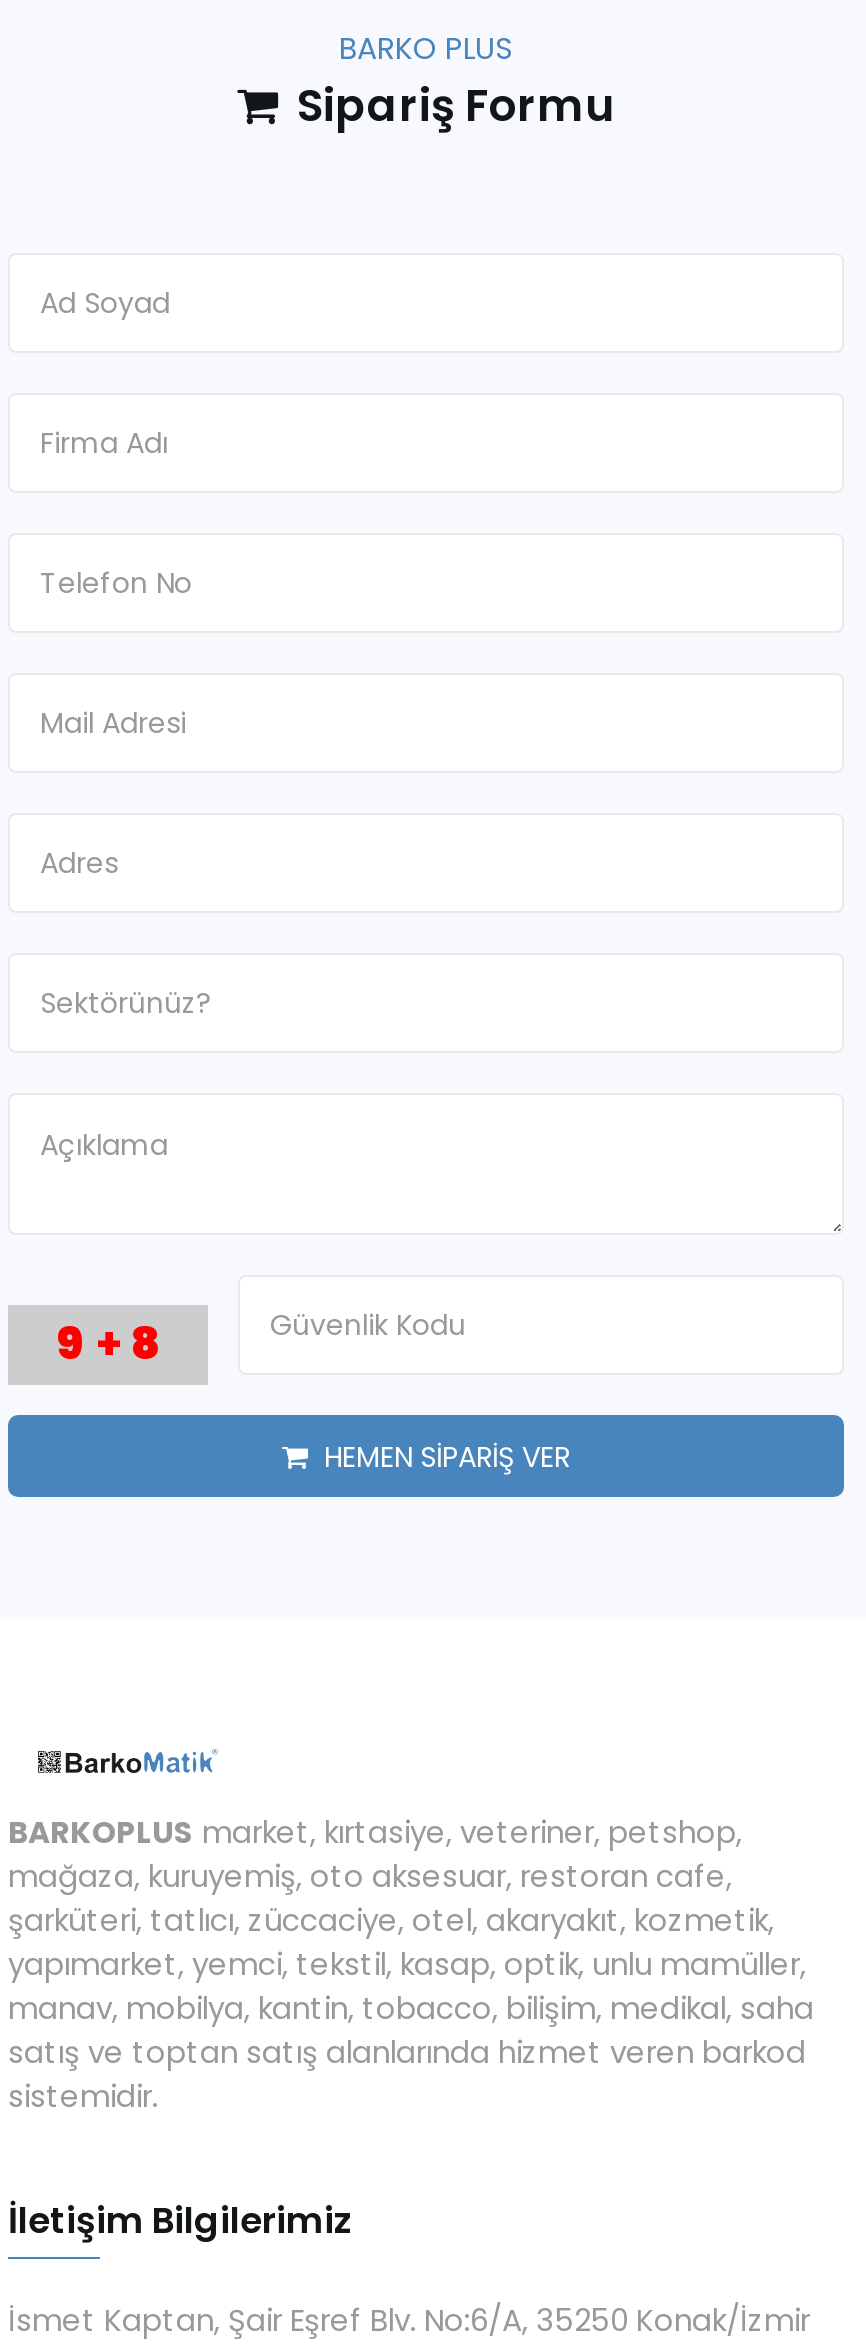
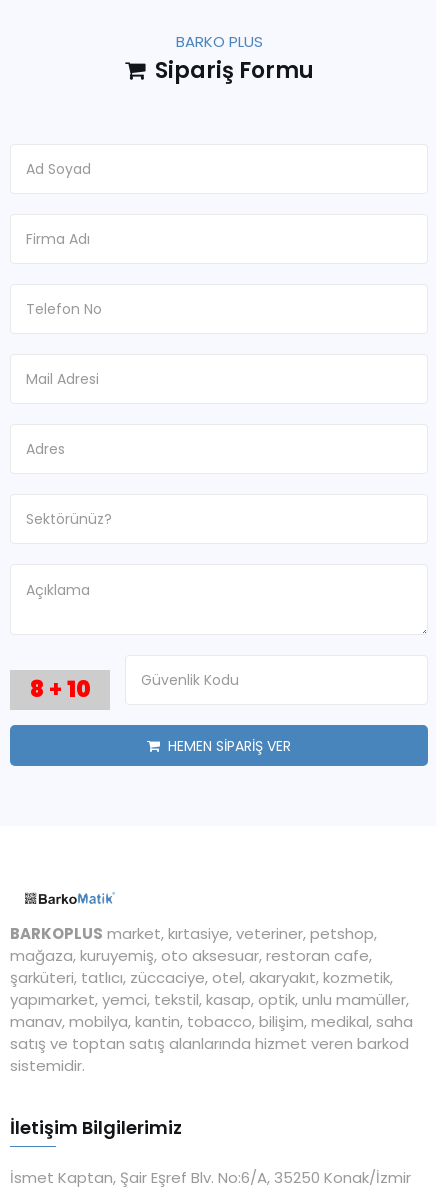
- 9 + 8
+ 8 + 10
